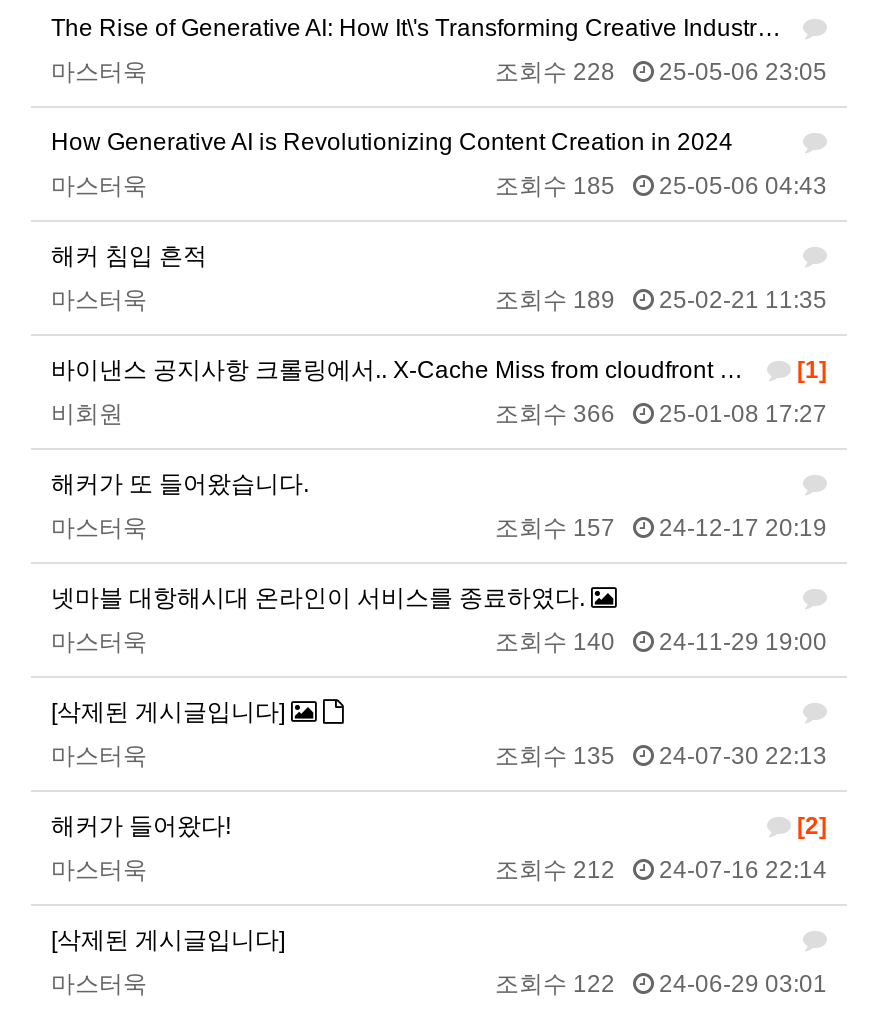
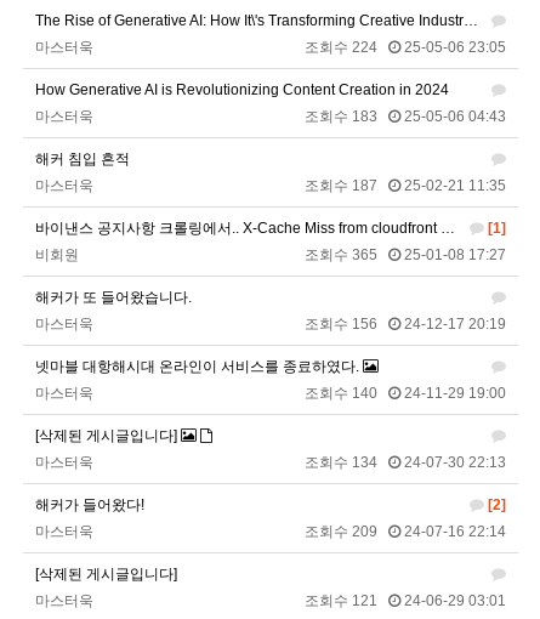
- 조회수 228 25-05-06 23:05
+ 조회수 224 25-05-06 23:05

- 조회수 185
+ 조회수 183

- 조회수 189
+ 조회수 187

- 조회수 366
+ 조회수 365

- 조회수 157 24-12-17 20:19
+ 조회수 156 24-12-17 20:19

- 조회수 135 24-07-30 22:13
+ 조회수 134 24-07-30 22:13

- 조회수 212 24-07-16 22:14
+ 조회수 209 24-07-16 22:14

- 조회수 122
+ 조회수 121
